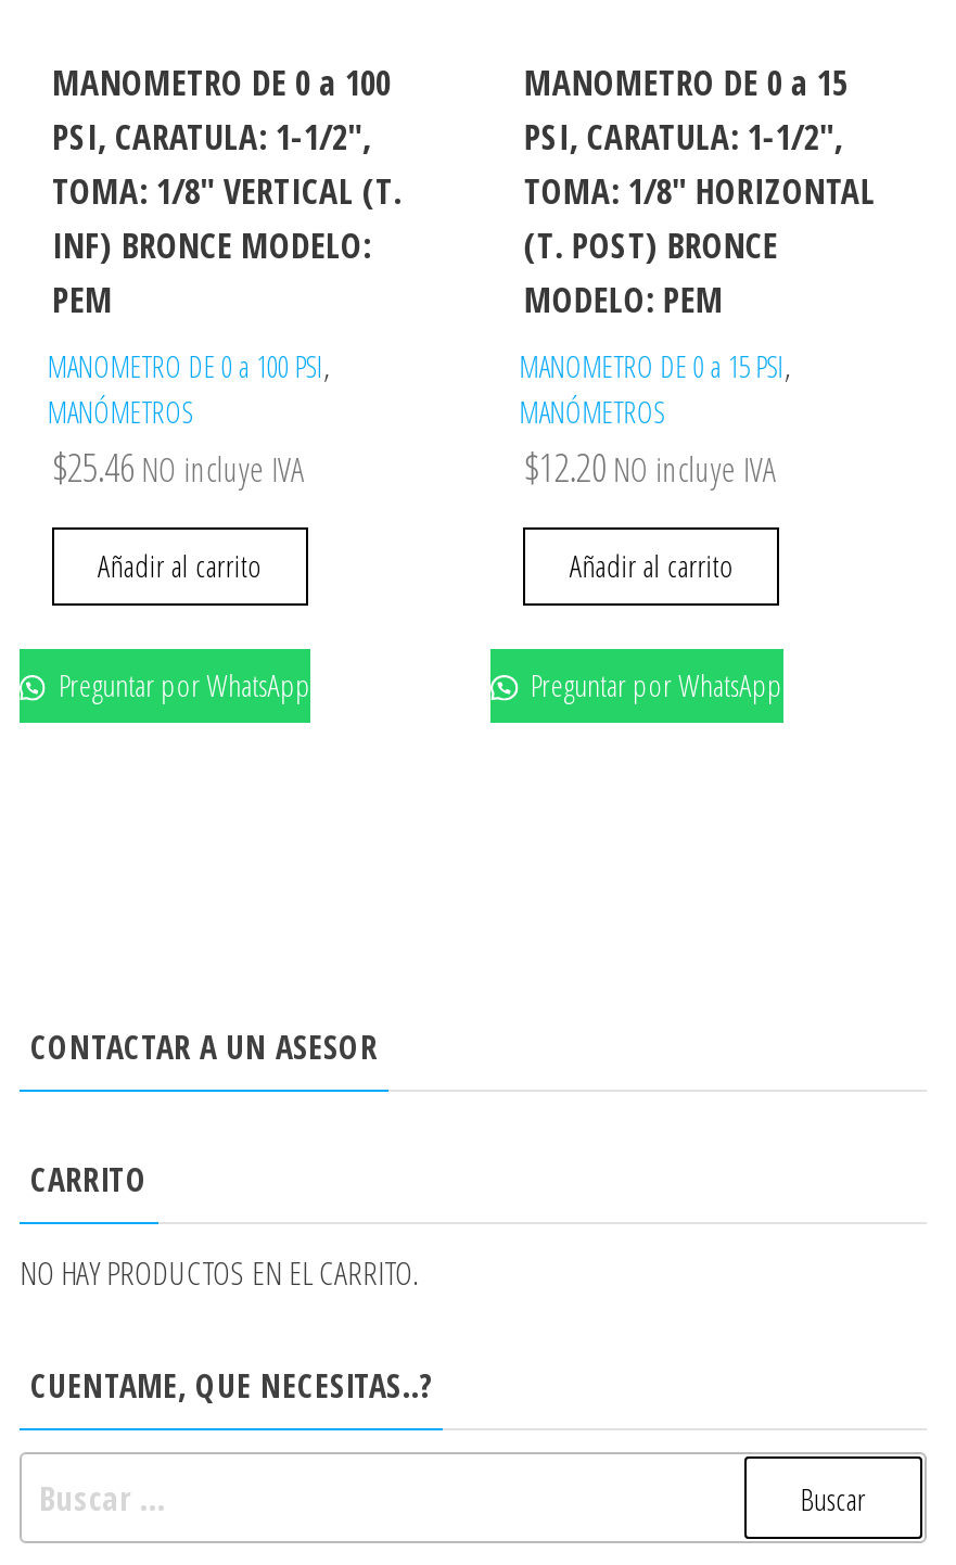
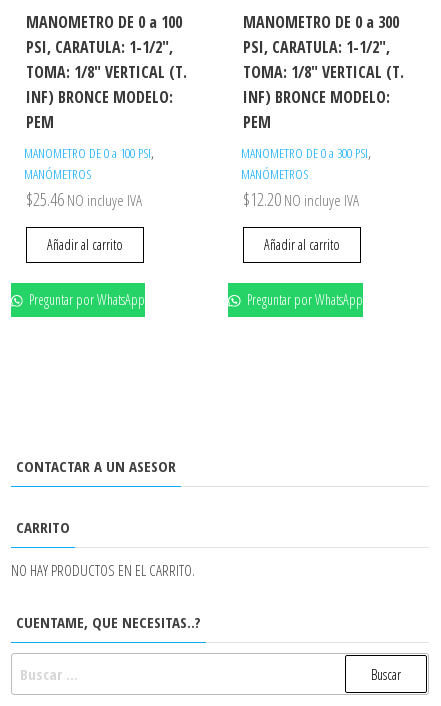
- MANOMETRO DE 0 a 15
+ MANOMETRO DE 0 a 300

- TOMA: 1/8″ HORIZONTAL
- (T. POST) BRONCE
- MODELO: PEM
- MANOMETRO DE 0 a 15 PSI,
+ TOMA: 1/8″ VERTICAL (T.
+ INF) BRONCE MODELO:
+ PEM
+ MANOMETRO DE 0 a 300 PSI,
